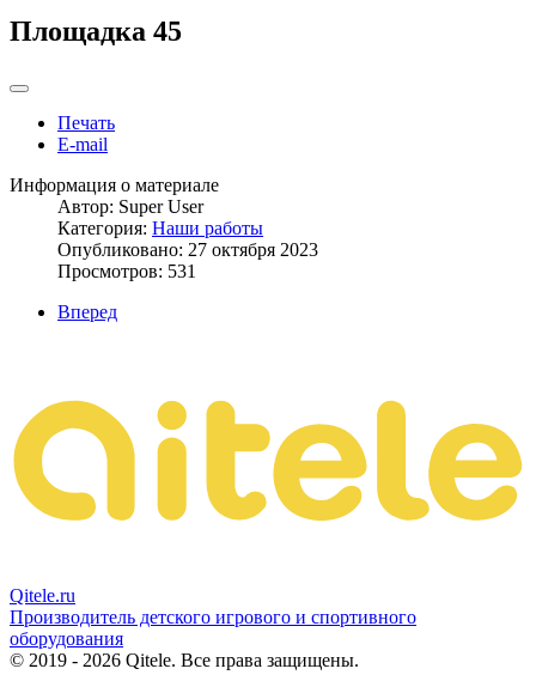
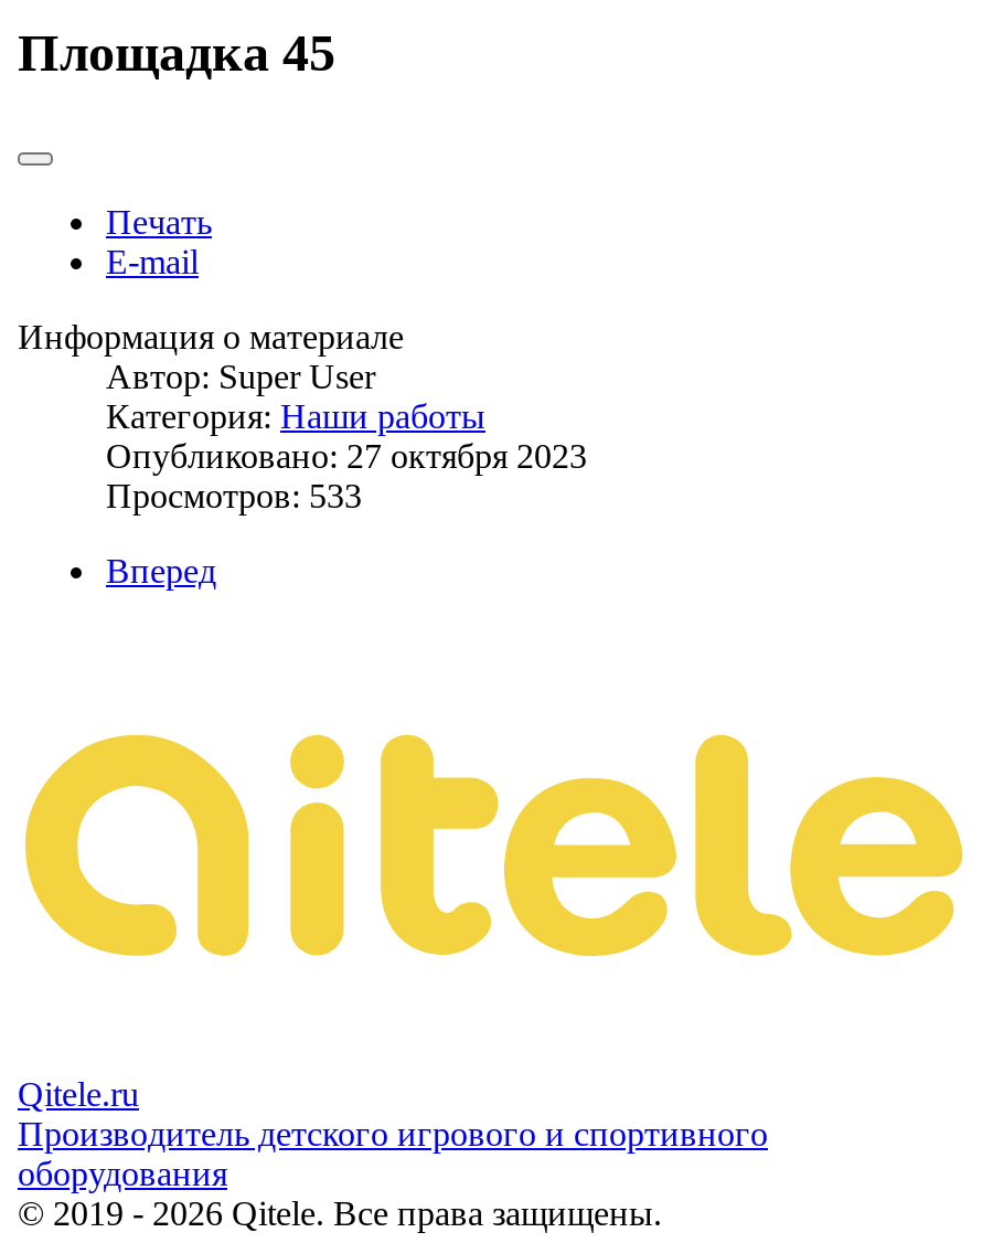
- Просмотров: 531
+ Просмотров: 533
